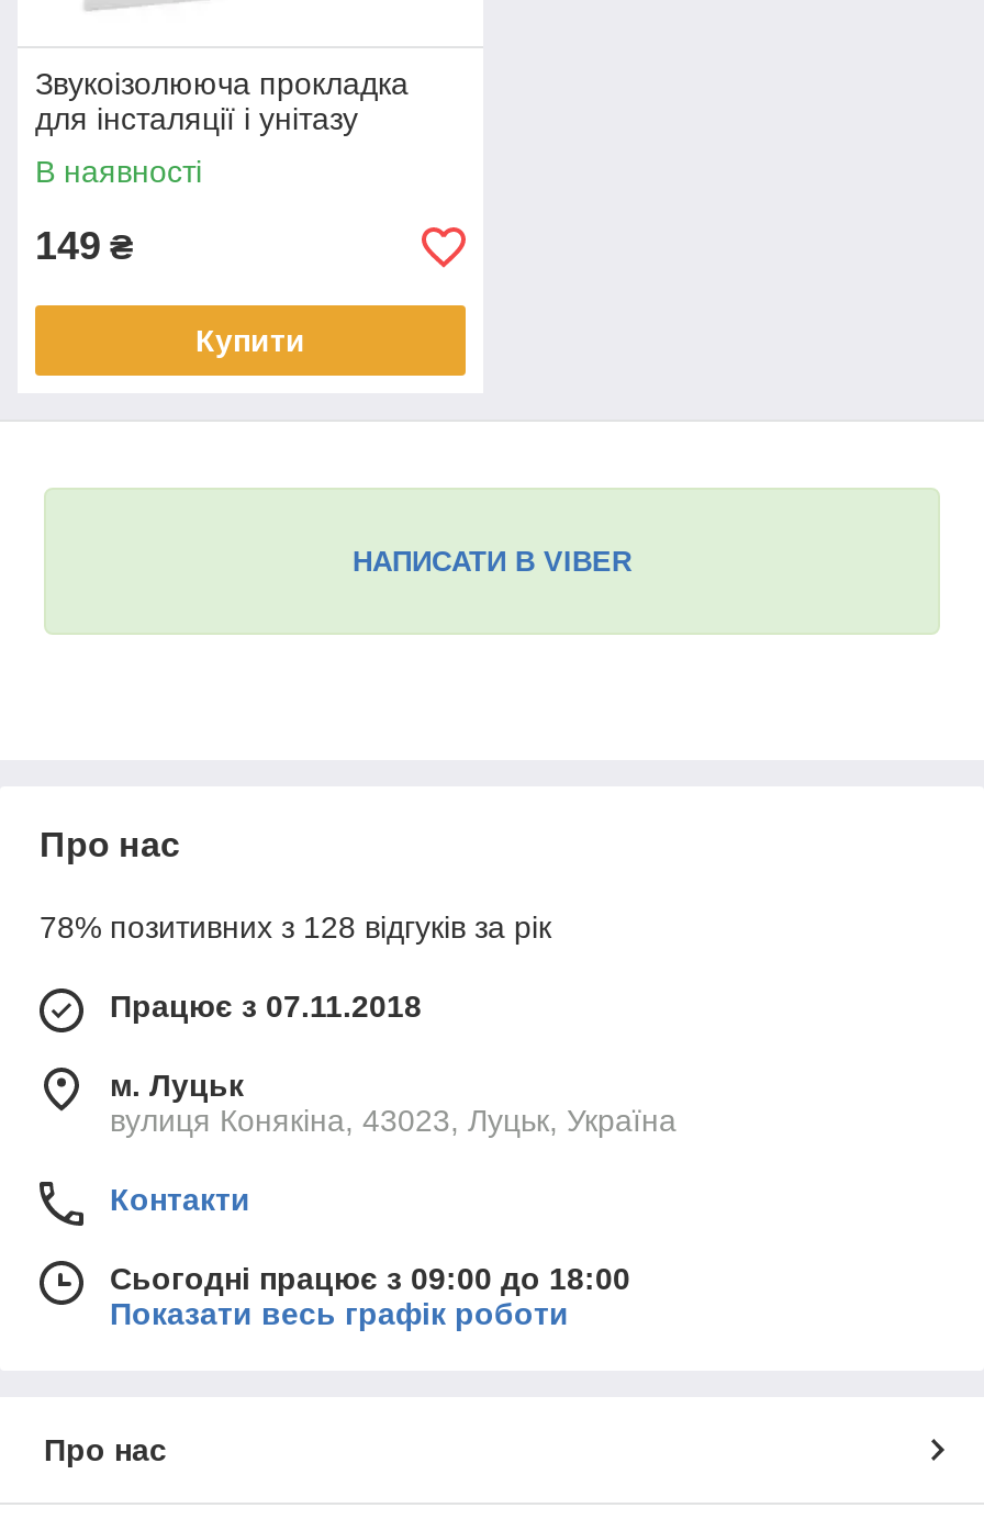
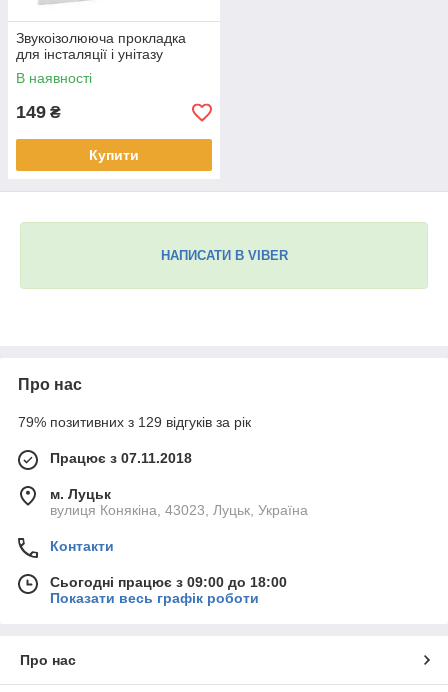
- 78% позитивних з 128 відгуків за рік
+ 79% позитивних з 129 відгуків за рік
